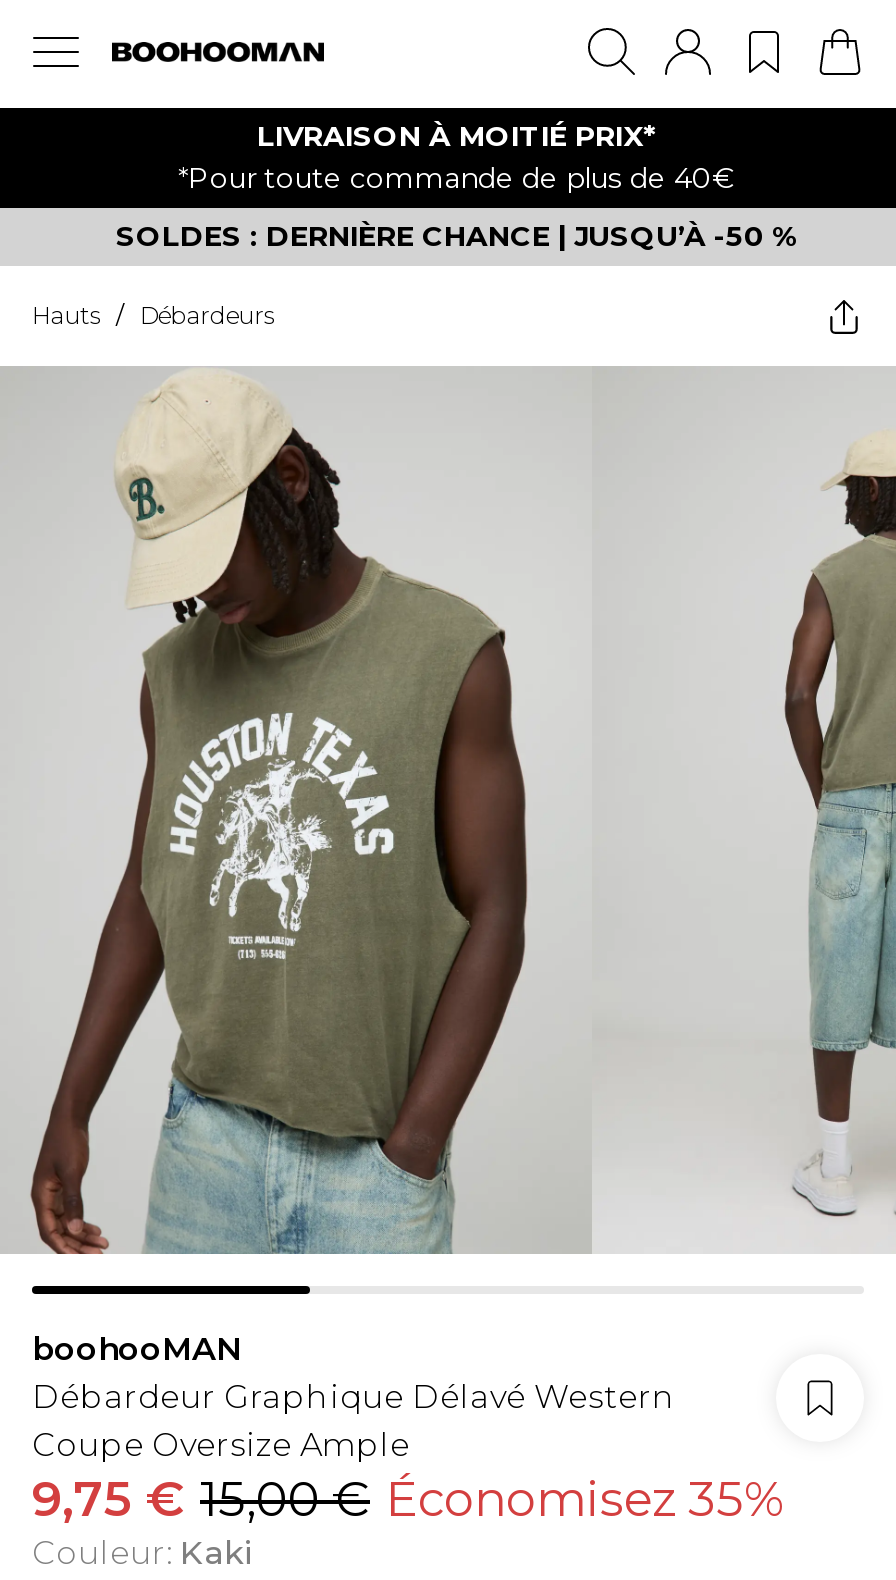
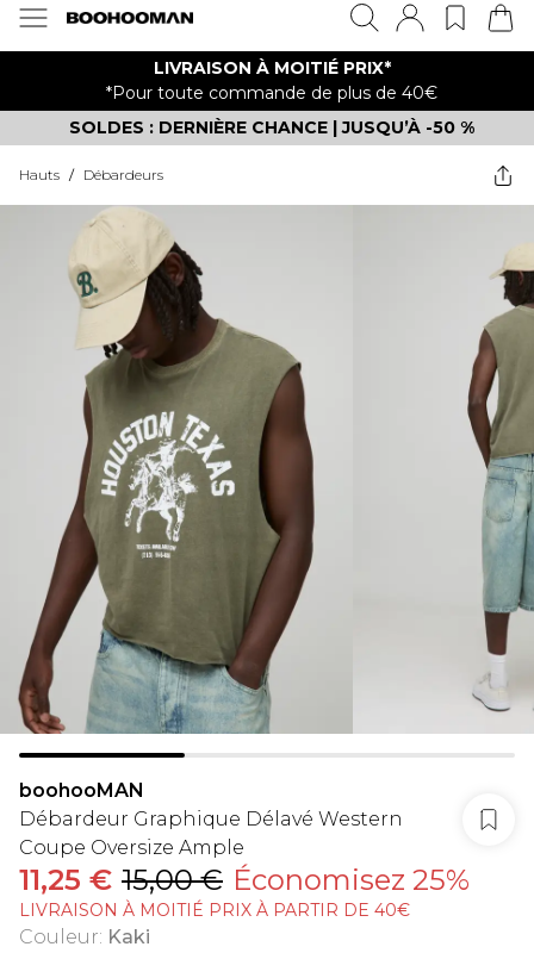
- 9,75 € 15,00 € Économisez 35%
+ 11,25 € 15,00 € Économisez 25%
+ LIVRAISON À MOITIÉ PRIX À PARTIR DE 40€
